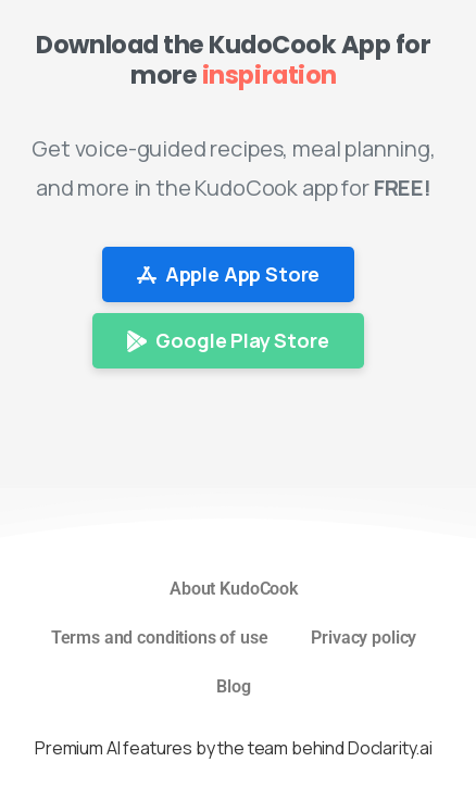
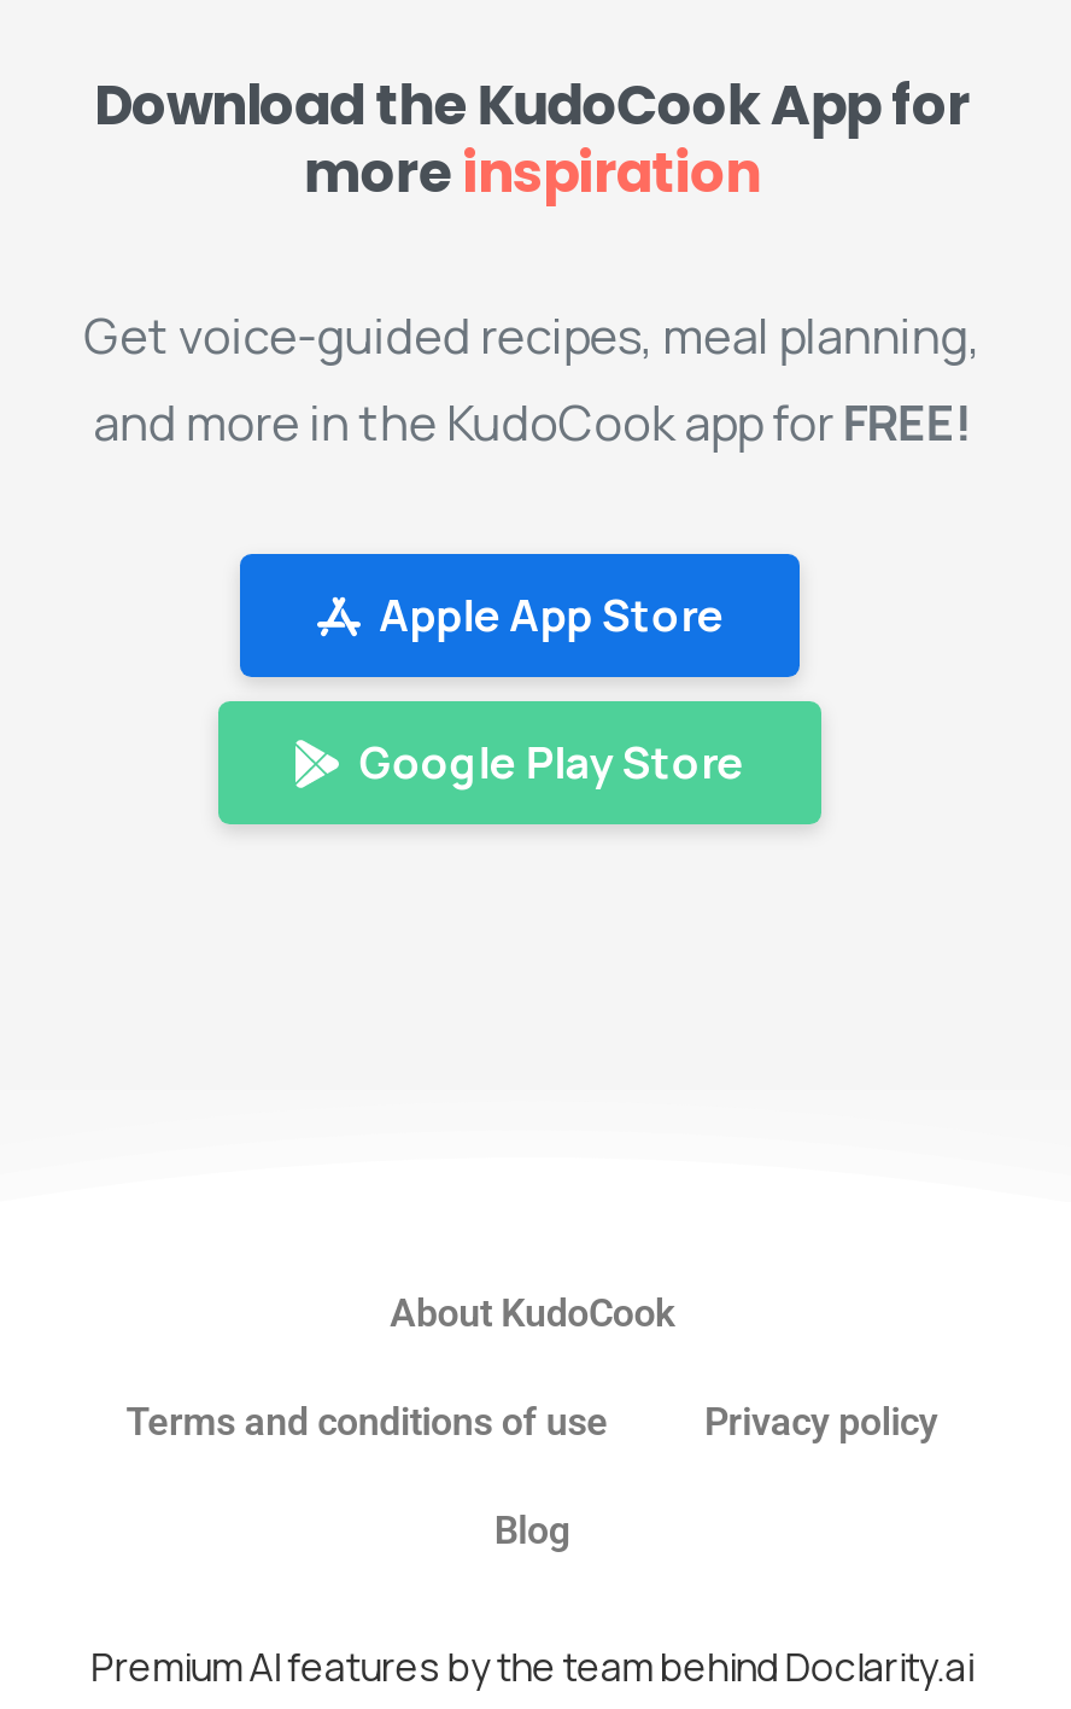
- FREE!
+ Get voice-guided recipes, meal planning,
+ and more in the KudoCook app for FREE!
